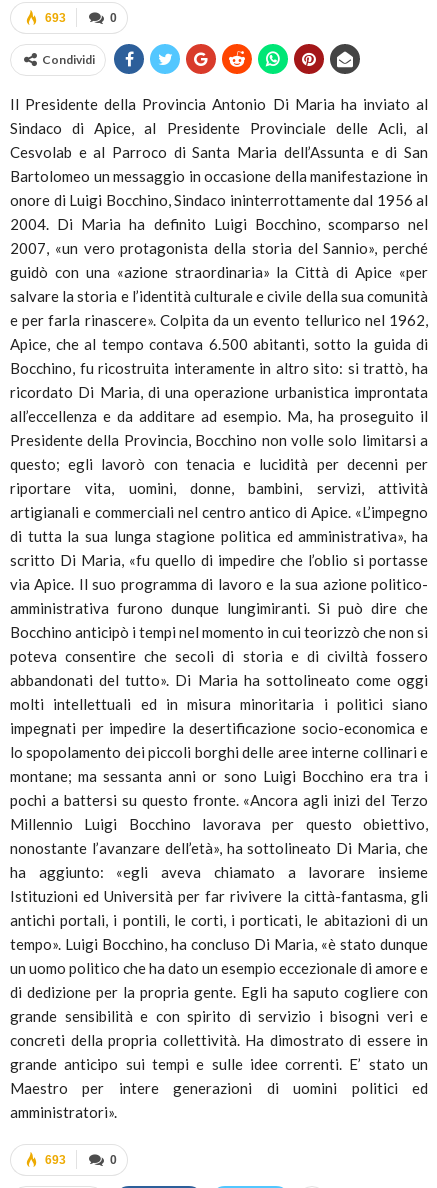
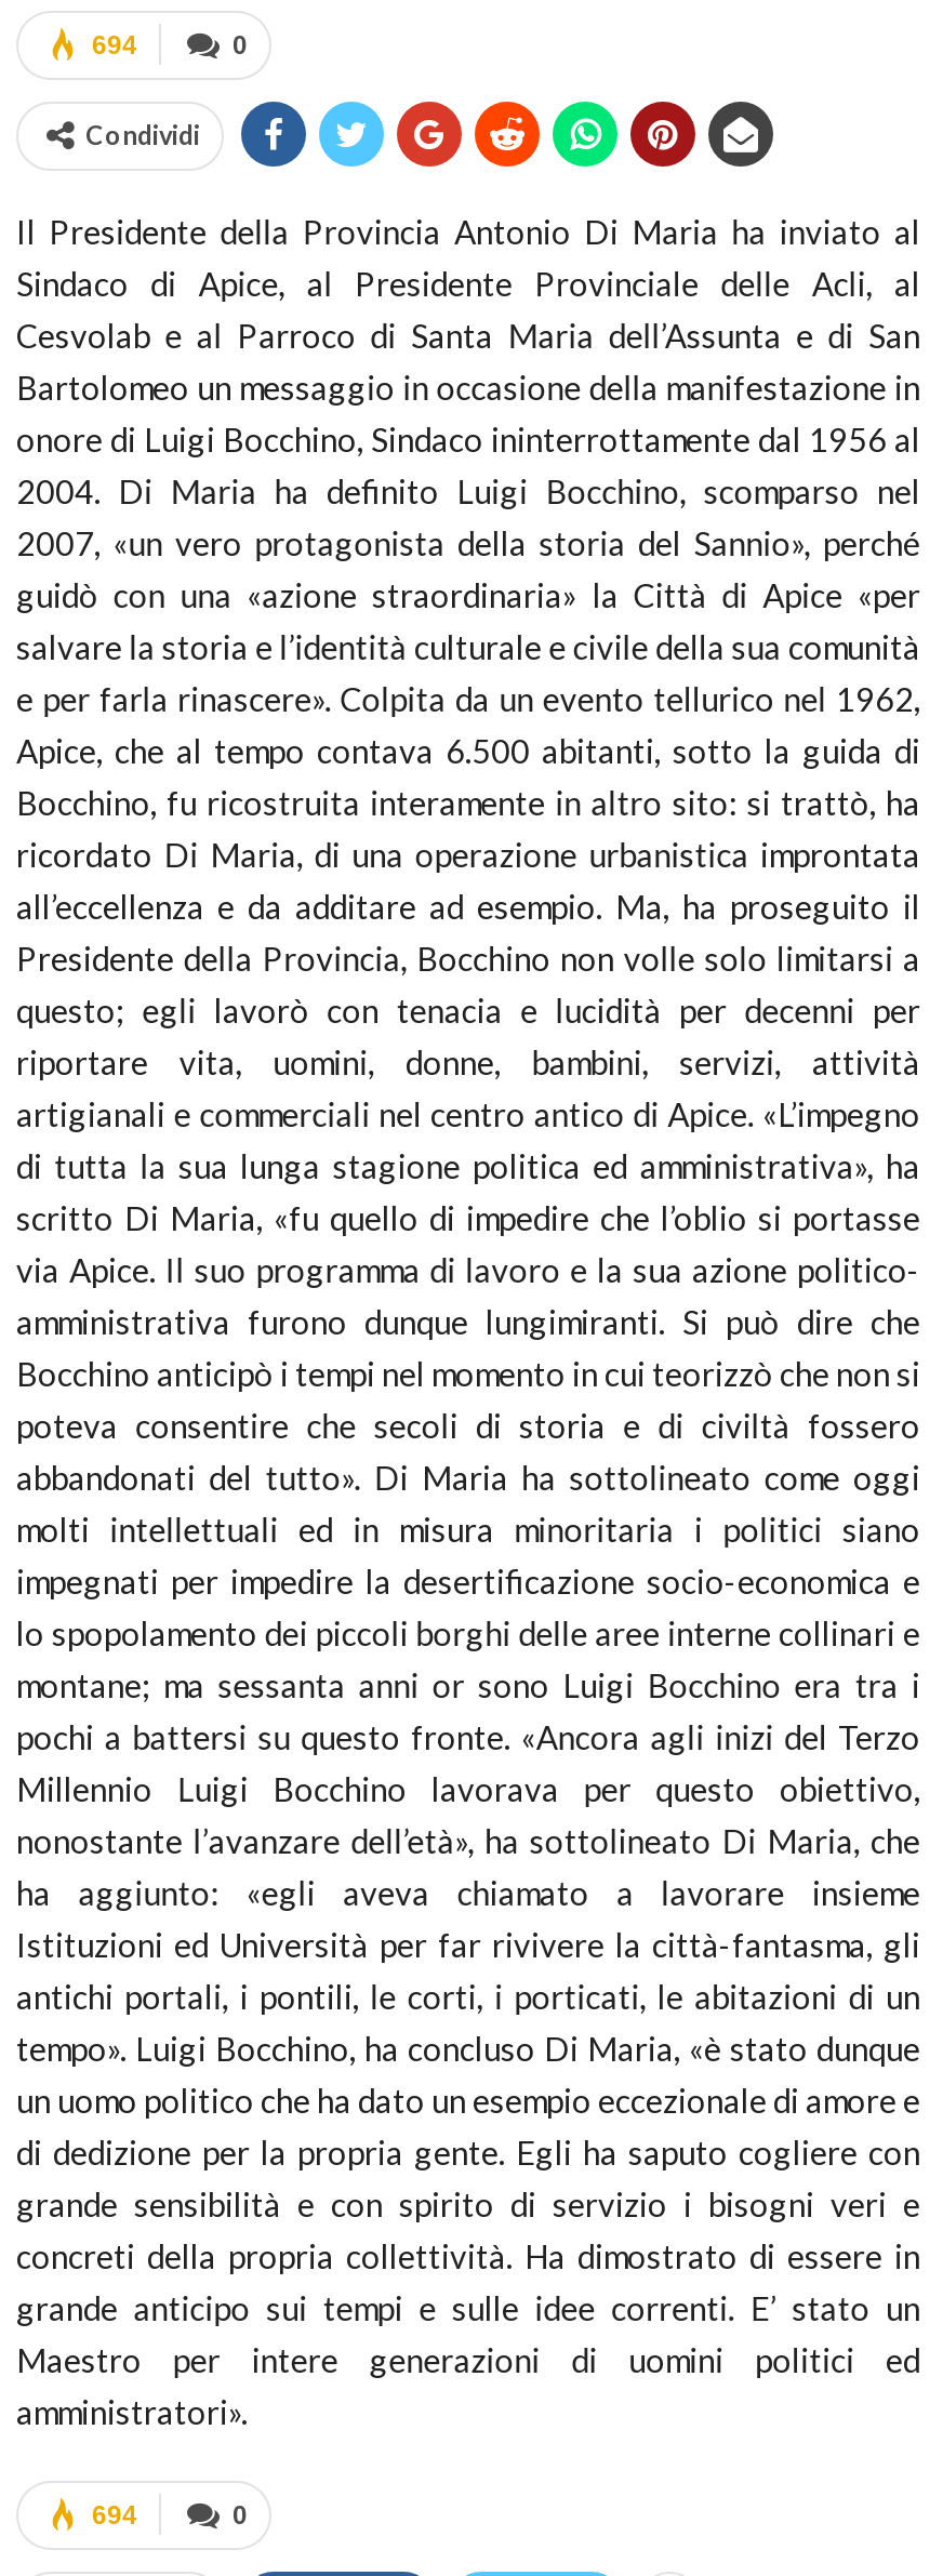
- 693
+ 694

- 693
+ 694
